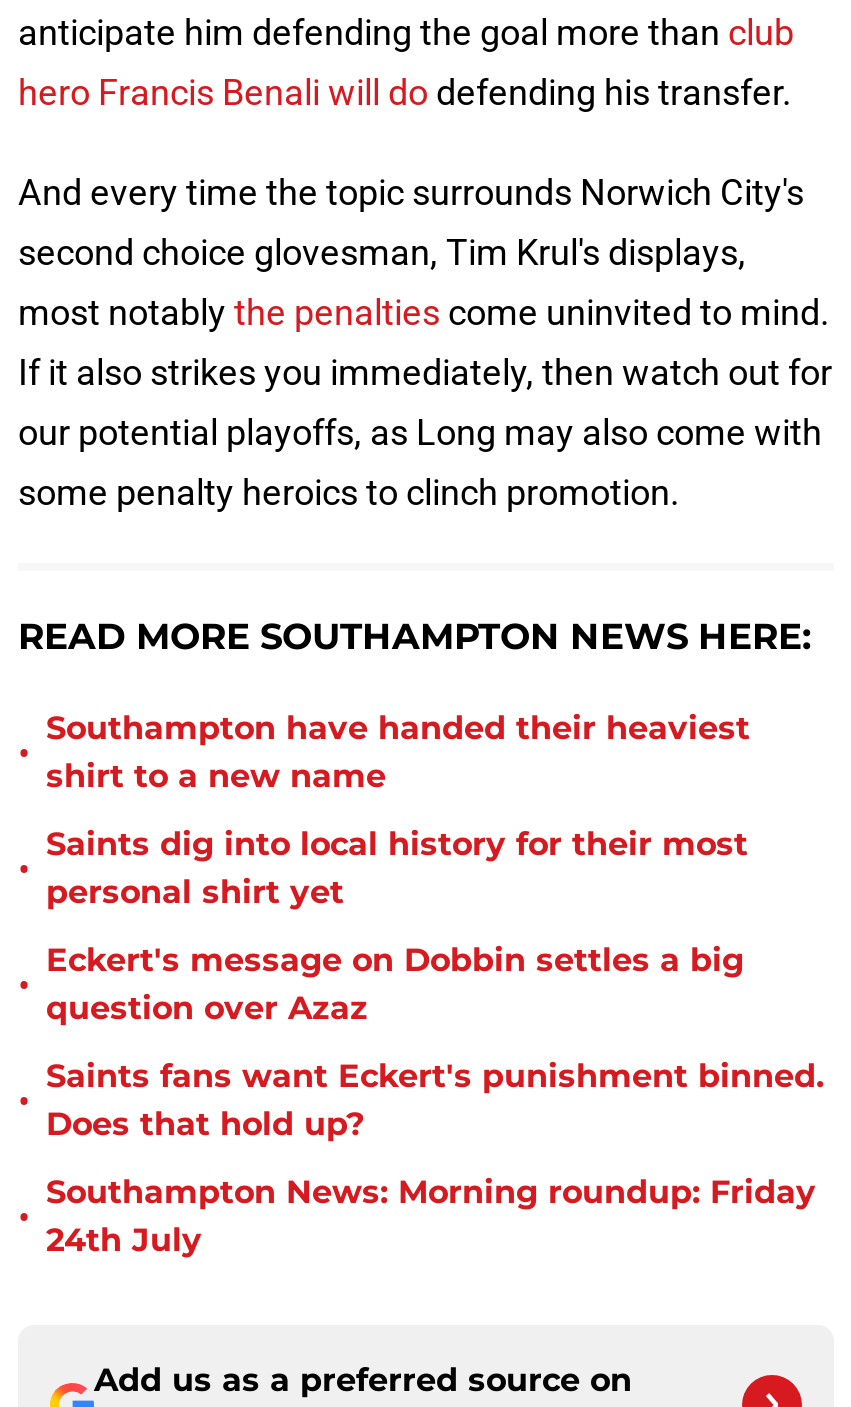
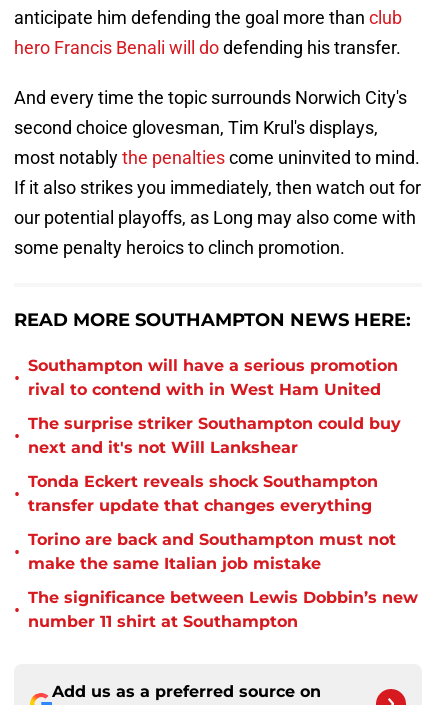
- Southampton have handed their heaviest
- shirt to a new name
+ Southampton will have a serious promotion
+ rival to contend with in West Ham United

- Saints dig into local history for their most
- personal shirt yet
+ The surprise striker Southampton could buy
+ next and it's not Will Lankshear

- Eckert's message on Dobbin settles a big
- question over Azaz
+ Tonda Eckert reveals shock Southampton
+ transfer update that changes everything

- Saints fans want Eckert's punishment binned.
- Does that hold up?
+ Torino are back and Southampton must not
+ make the same Italian job mistake

- Southampton News: Morning roundup: Friday
- 24th July
+ The significance between Lewis Dobbin’s new
+ number 11 shirt at Southampton
